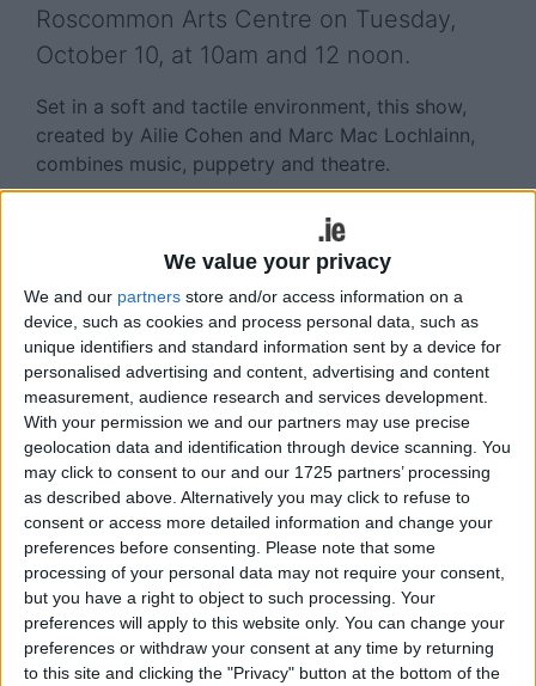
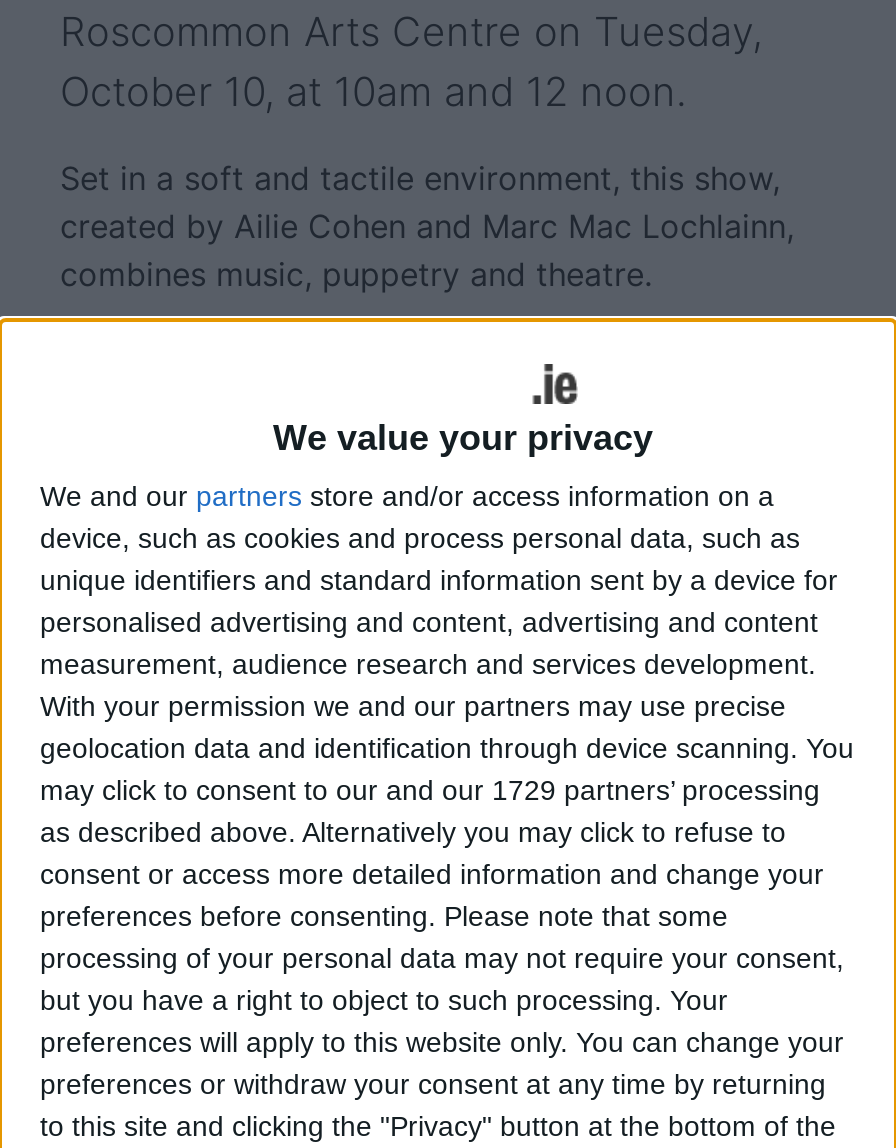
- may click to consent to our and our 1725 partners’ processing
+ may click to consent to our and our 1729 partners’ processing
